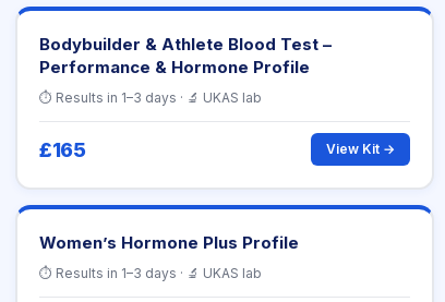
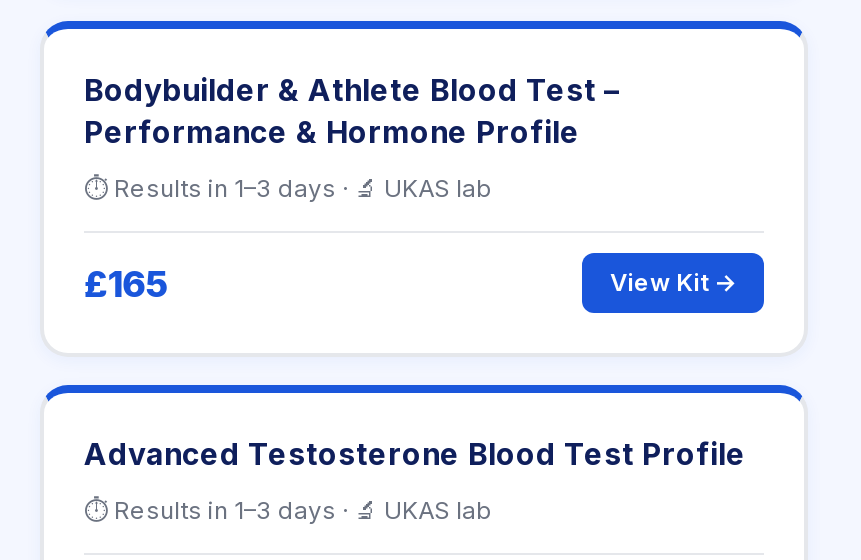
- Women’s Hormone Plus Profile
+ Advanced Testosterone Blood Test Profile
